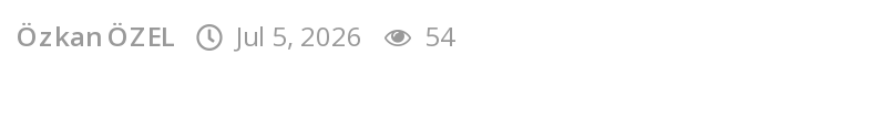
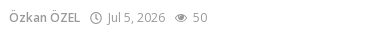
- Özkan ÖZEL Jul 5, 2026 54
+ Özkan ÖZEL Jul 5, 2026 50
